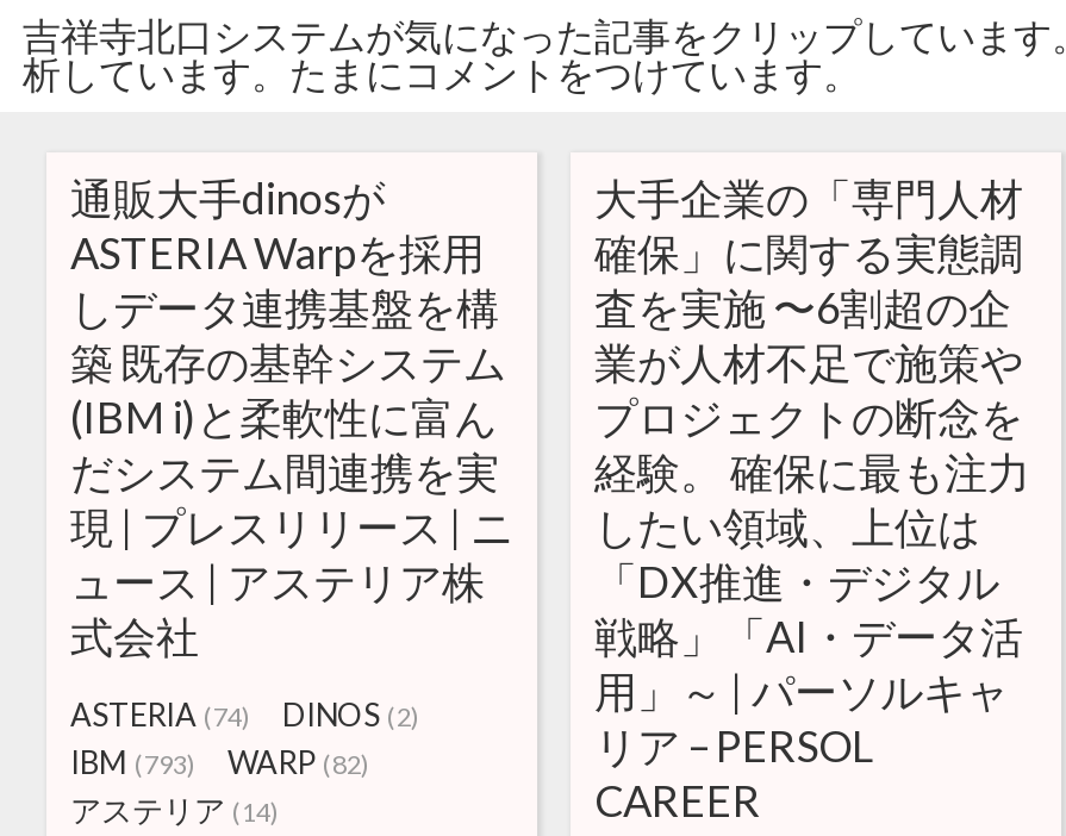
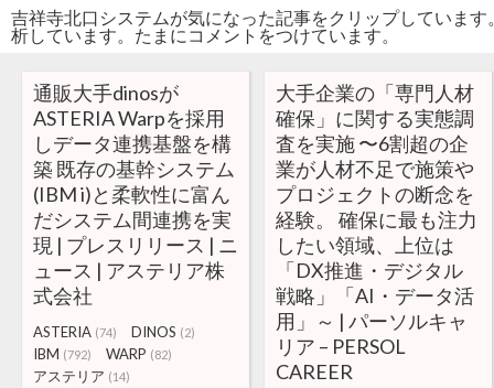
- IBM (793) WARP (82)
+ IBM (792) WARP (82)
